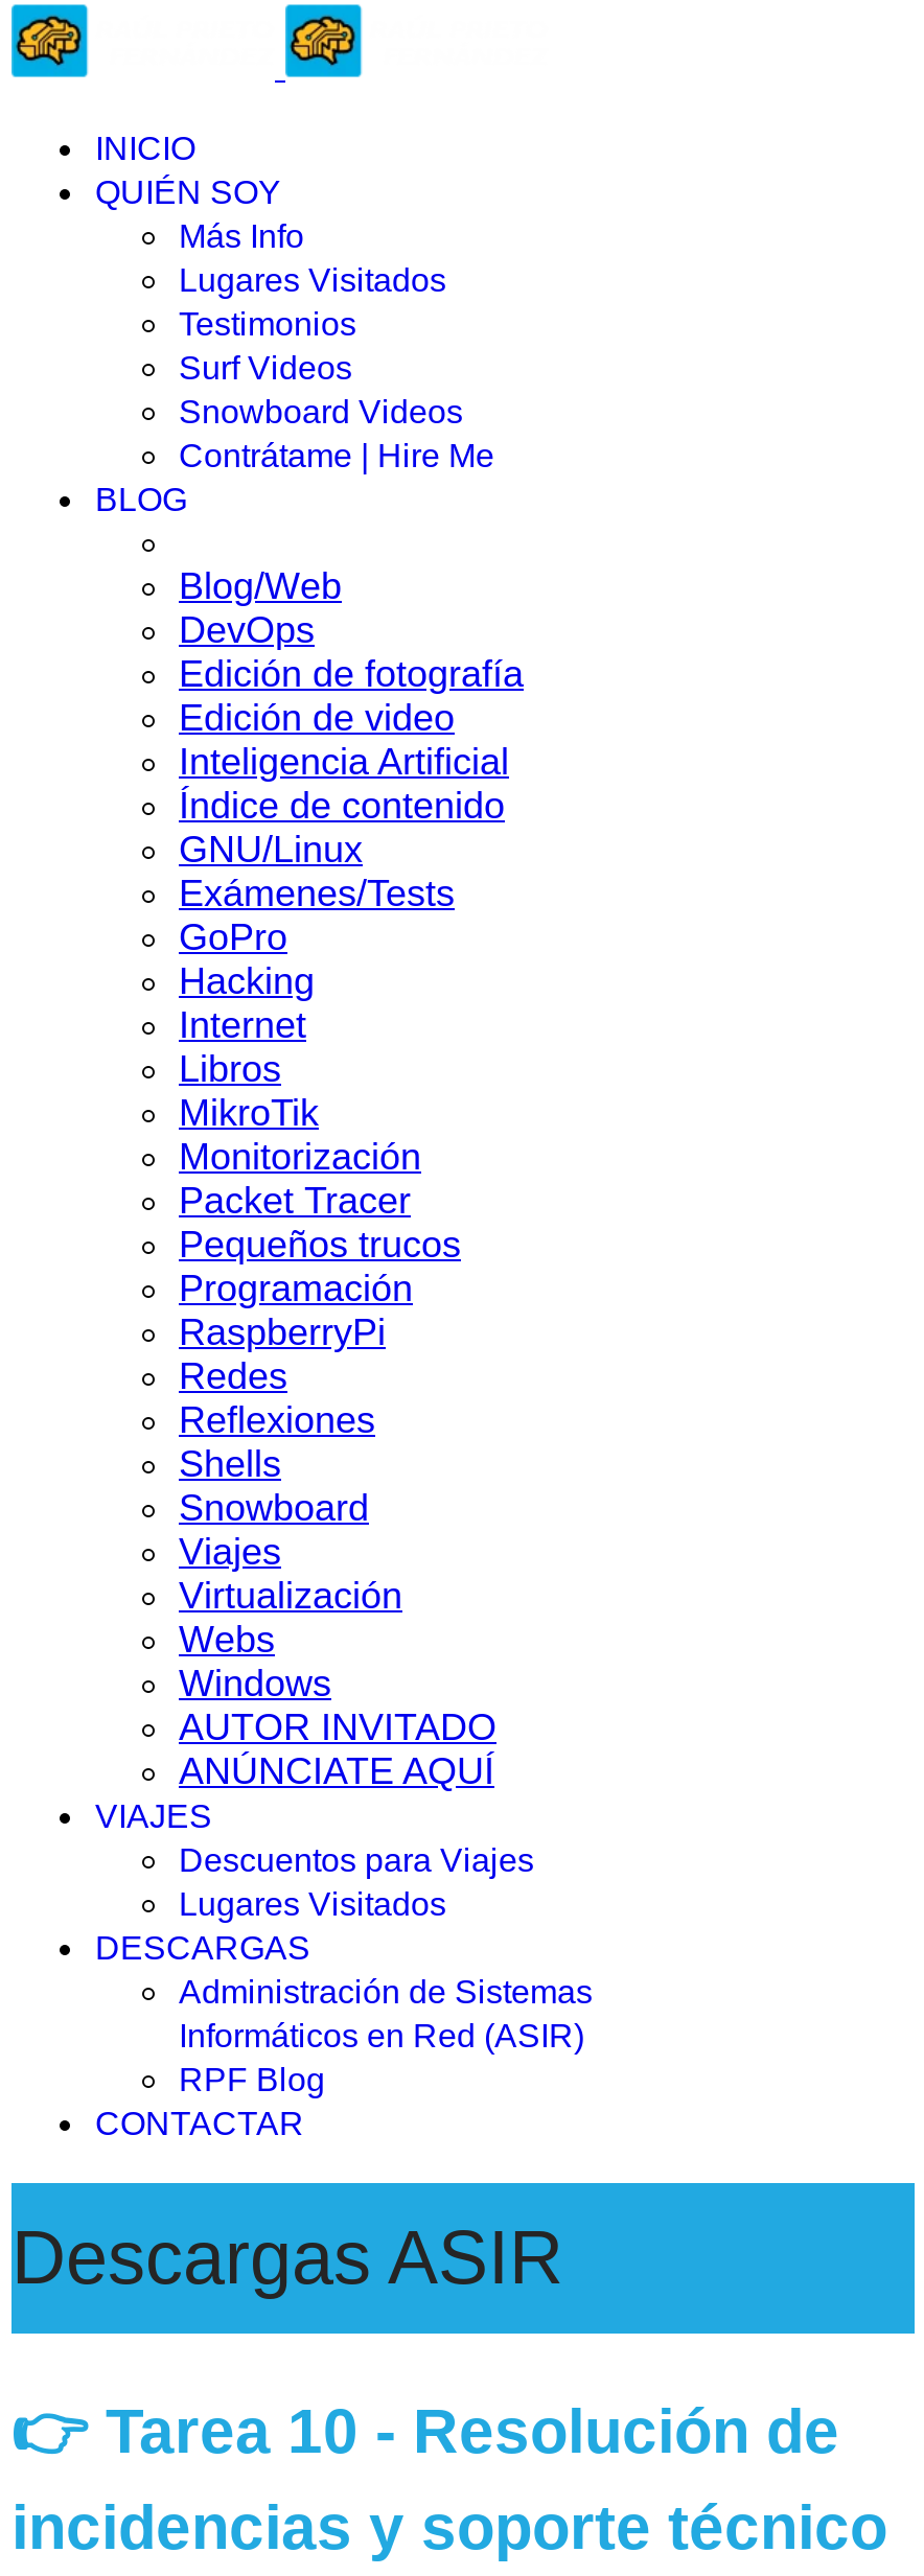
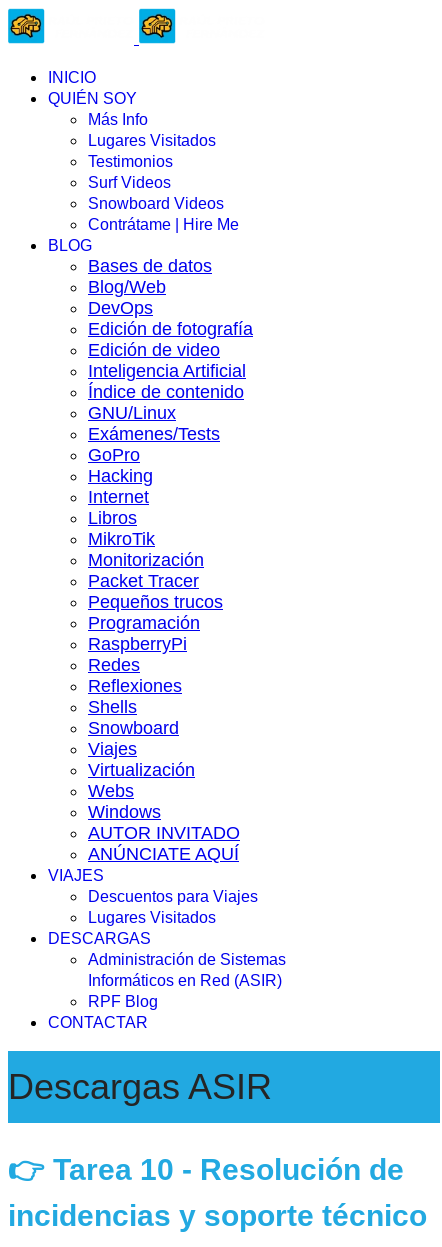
+ Bases de datos
